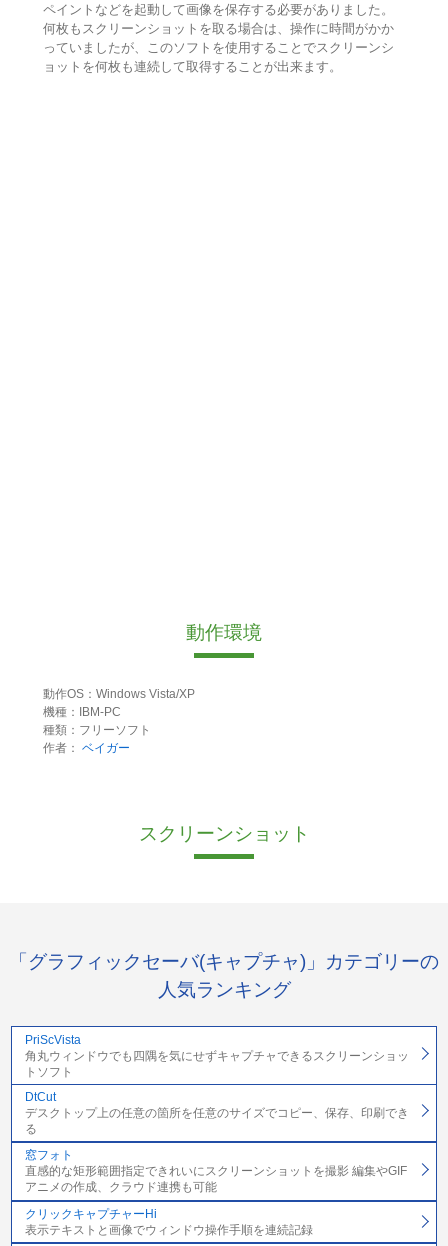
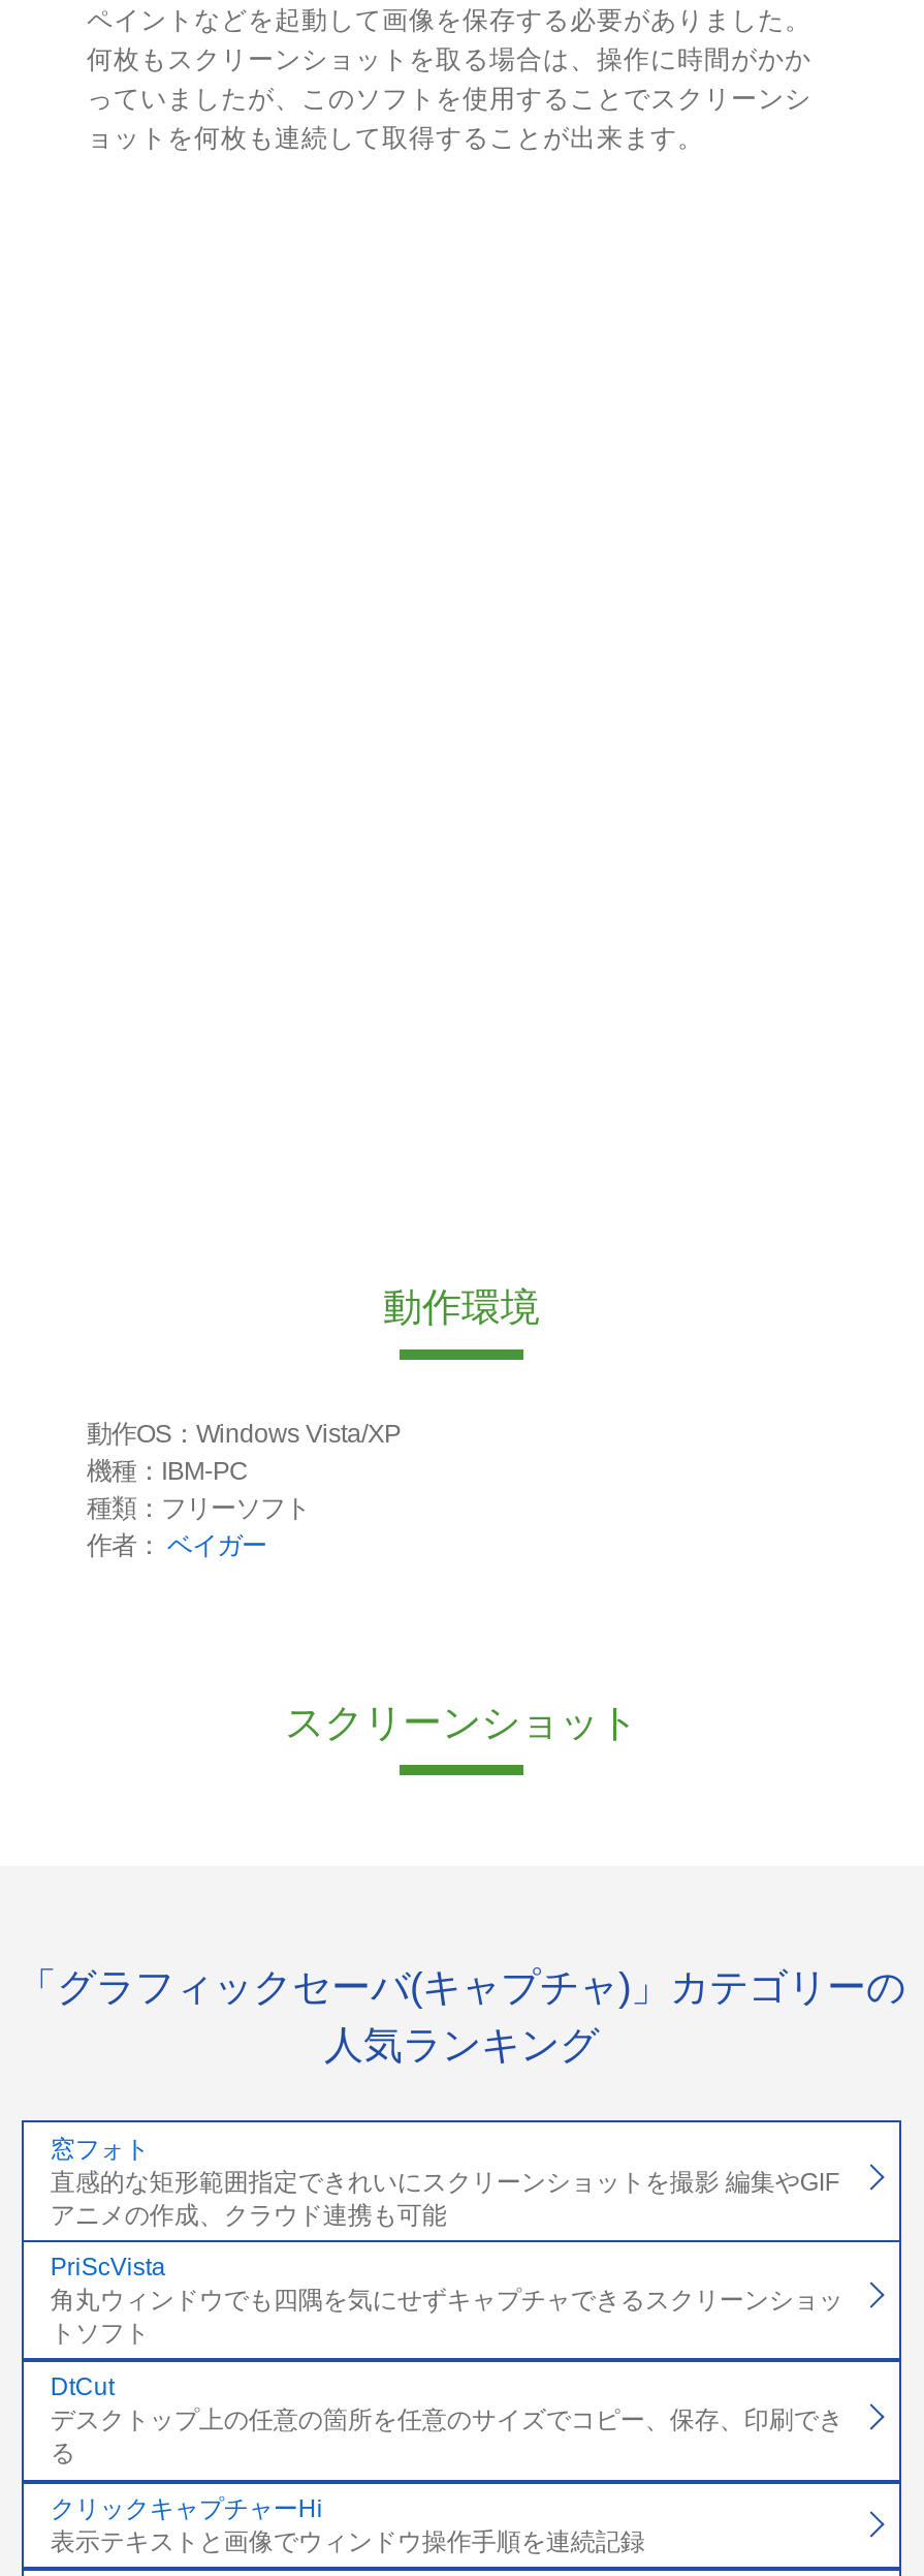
moved down: PriScVista | 角丸ウィンドウでも四隅を気にせずキャプチャできるスクリーンショッ | トソフト | DtCut | デスクトップ上の任意の箇所を任意のサイズでコピー、保存、印刷でき | る

moved up: 窓フォト | 直感的な矩形範囲指定できれいにスクリーンショットを撮影 編集やGIF | アニメの作成、クラウド連携も可能
